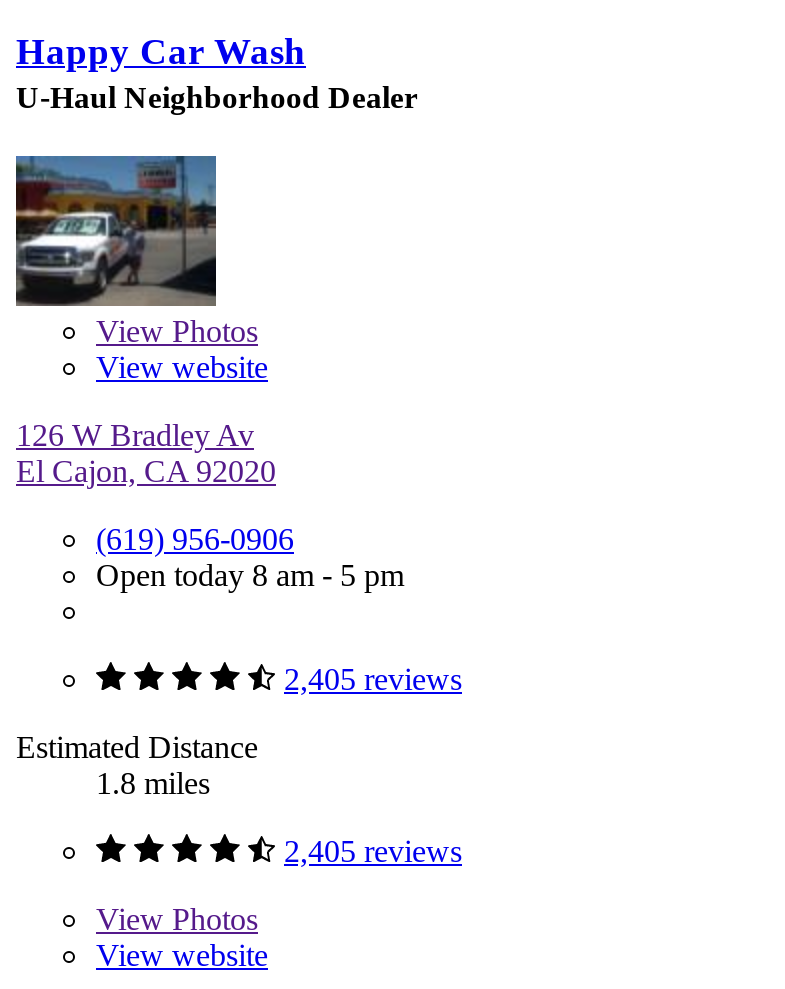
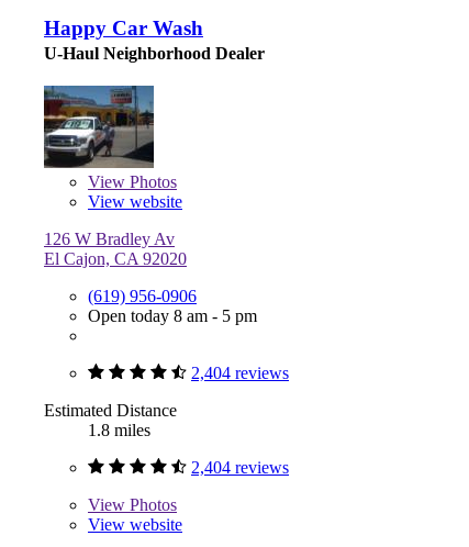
- 2,405 reviews
+ 2,404 reviews

- 2,405 reviews
+ 2,404 reviews
